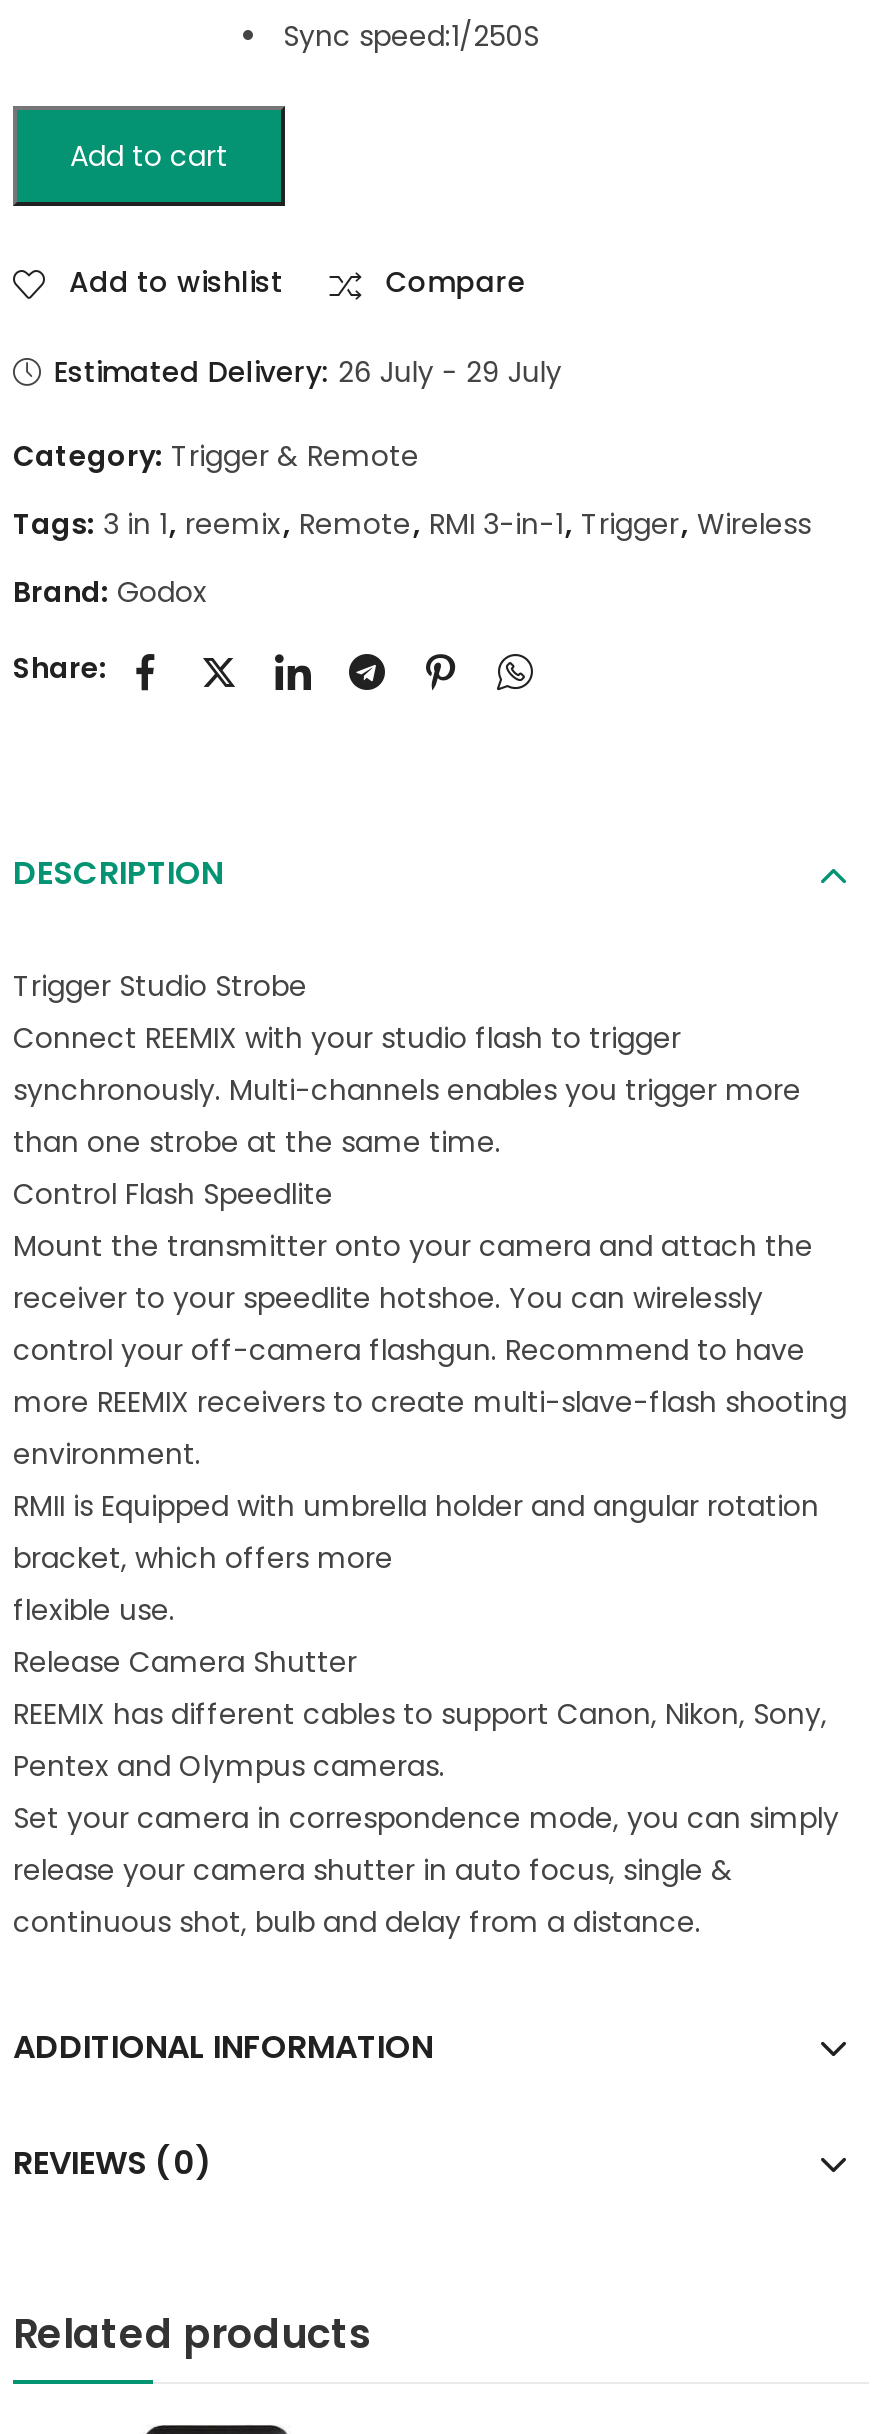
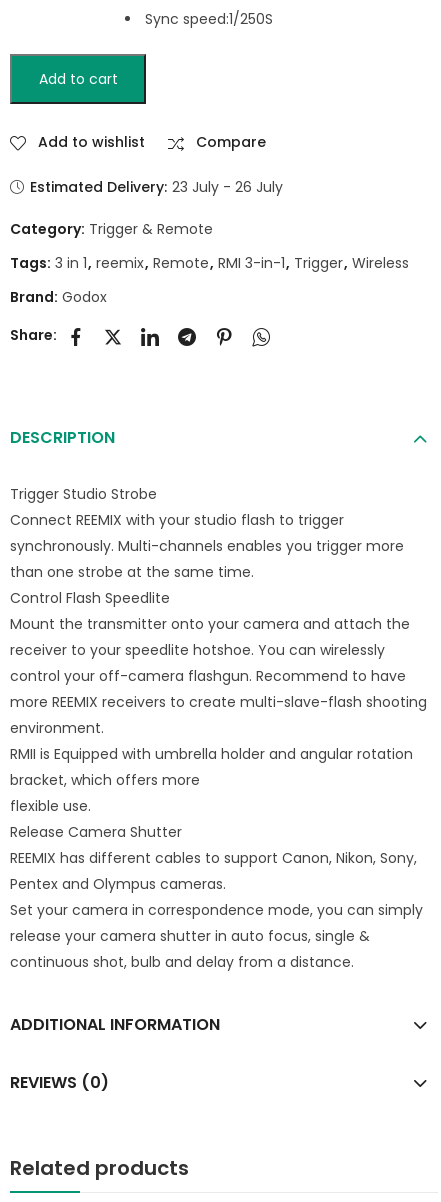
- Estimated Delivery: 26 July - 29 July
+ Estimated Delivery: 23 July - 26 July
